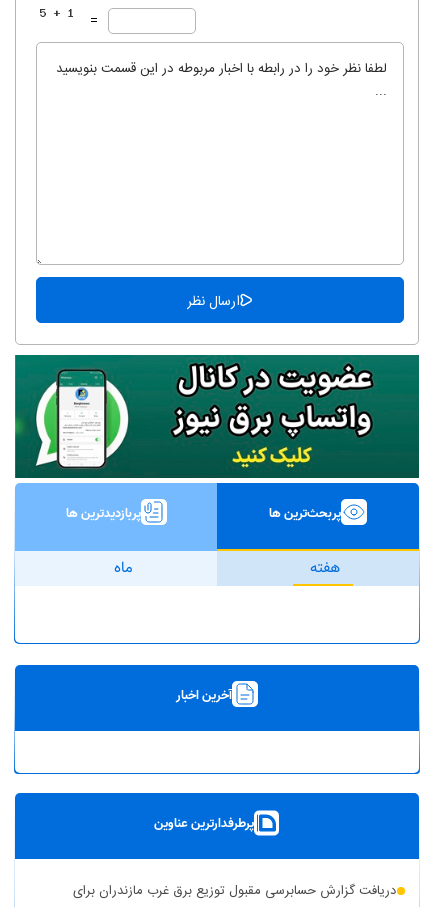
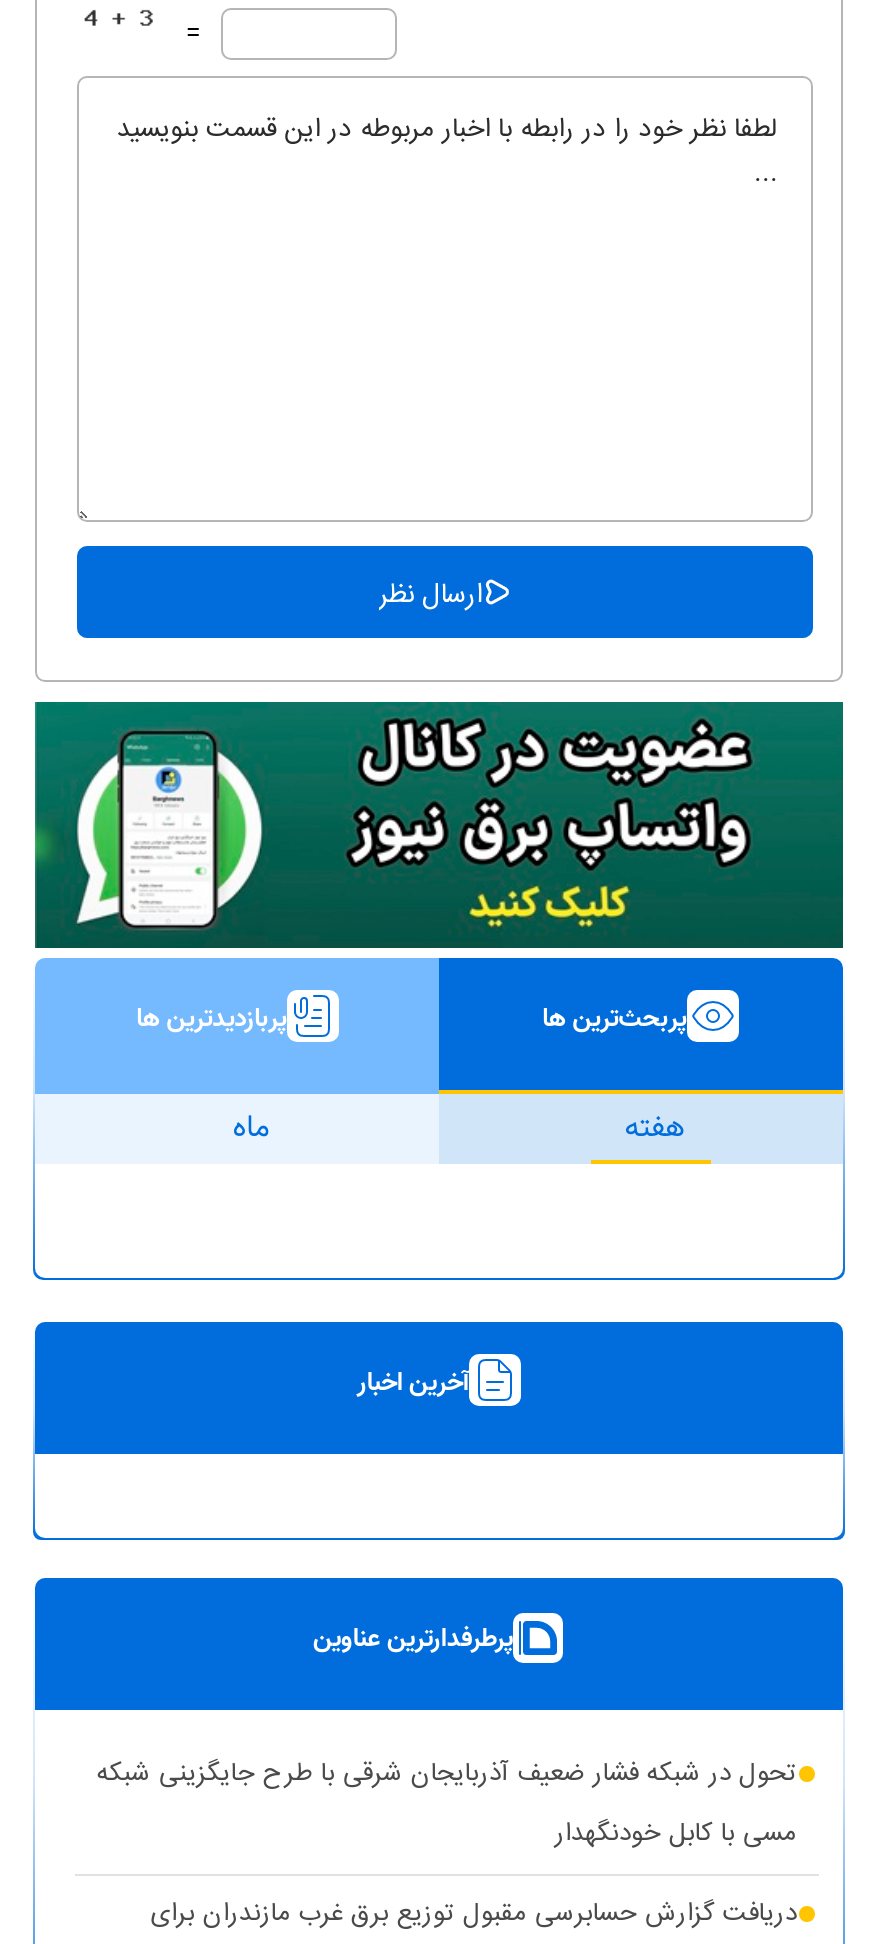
+ تحول در شبکه فشار ضعیف آذربایجان شرقی با طرح جایگزینی شبکه
+ مسی با کابل خودنگهدار
